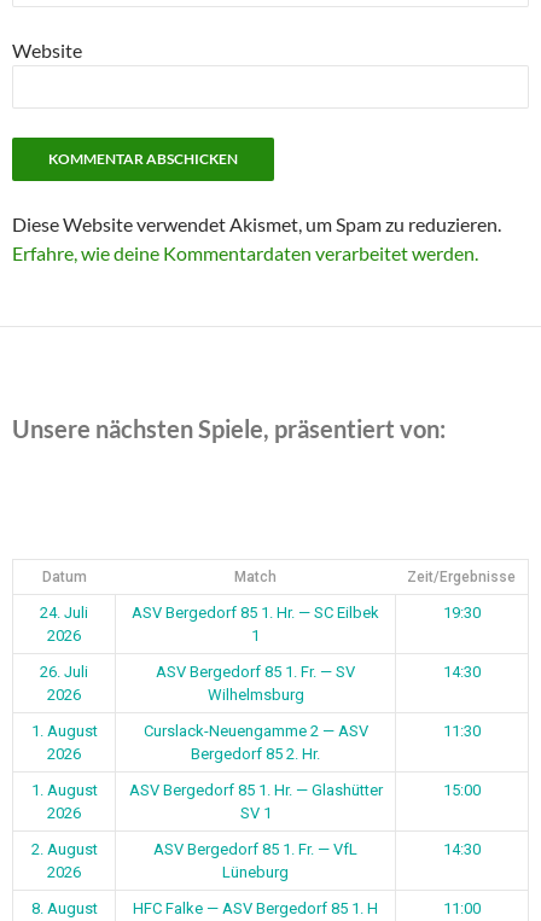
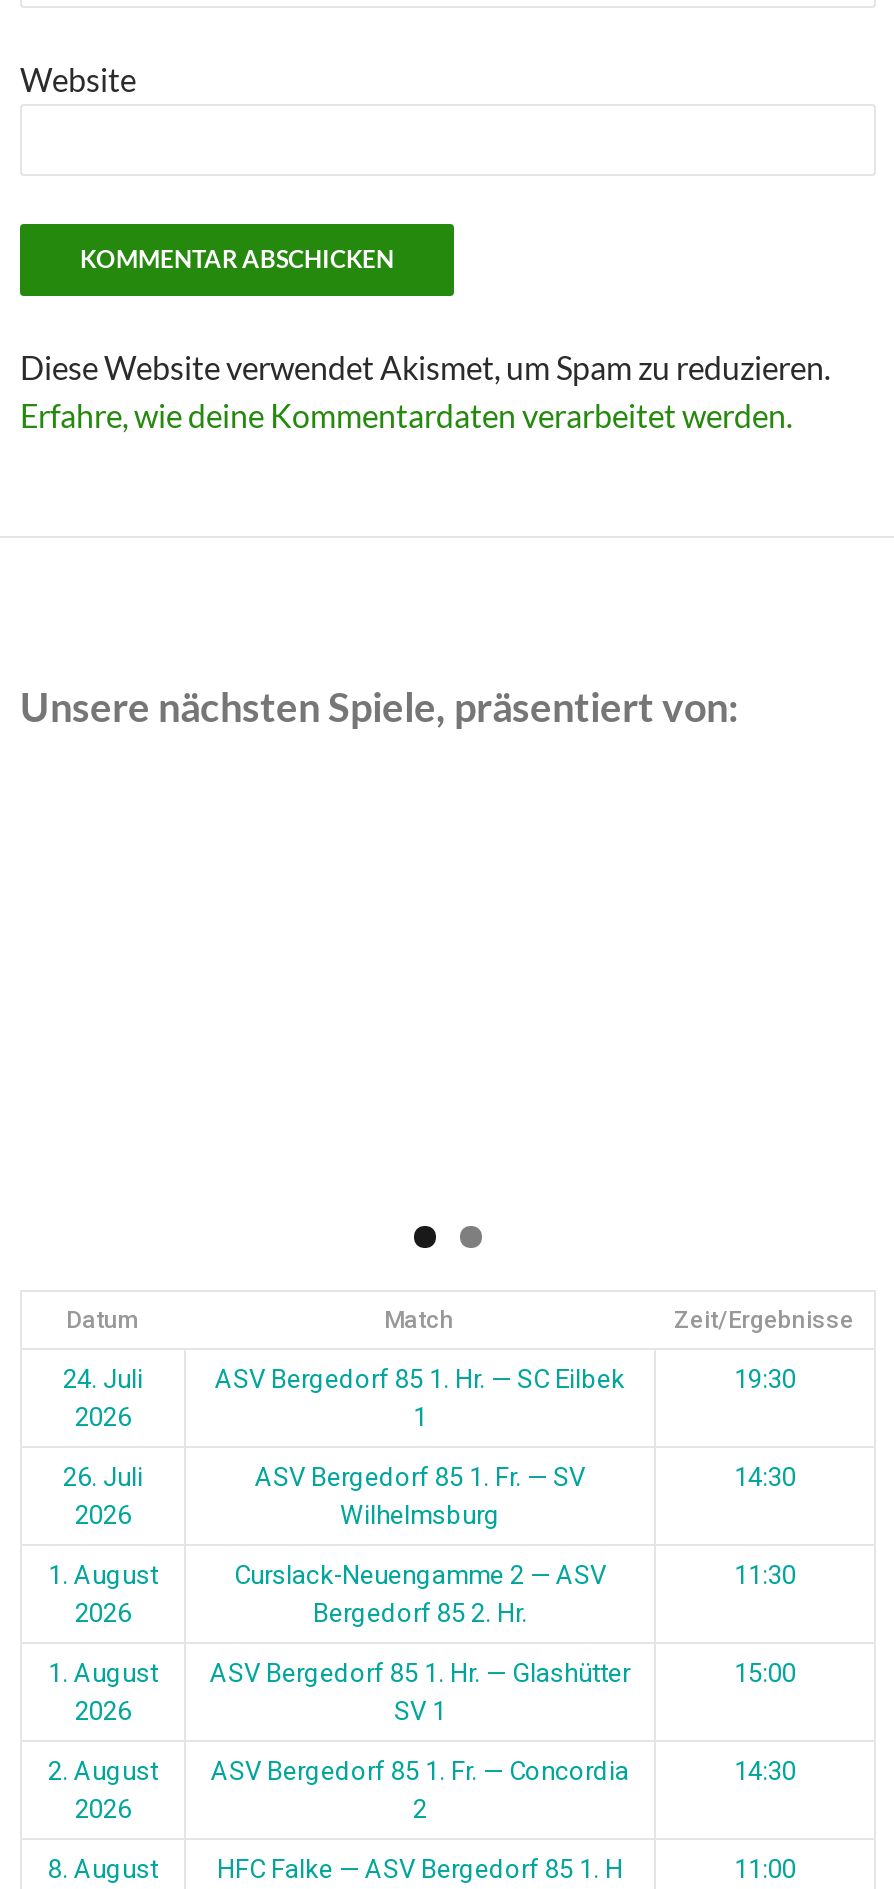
- ASV Bergedorf 85 1. Fr. — VfL
- Lüneburg
+ ASV Bergedorf 85 1. Fr. — Concordia
+ 2
